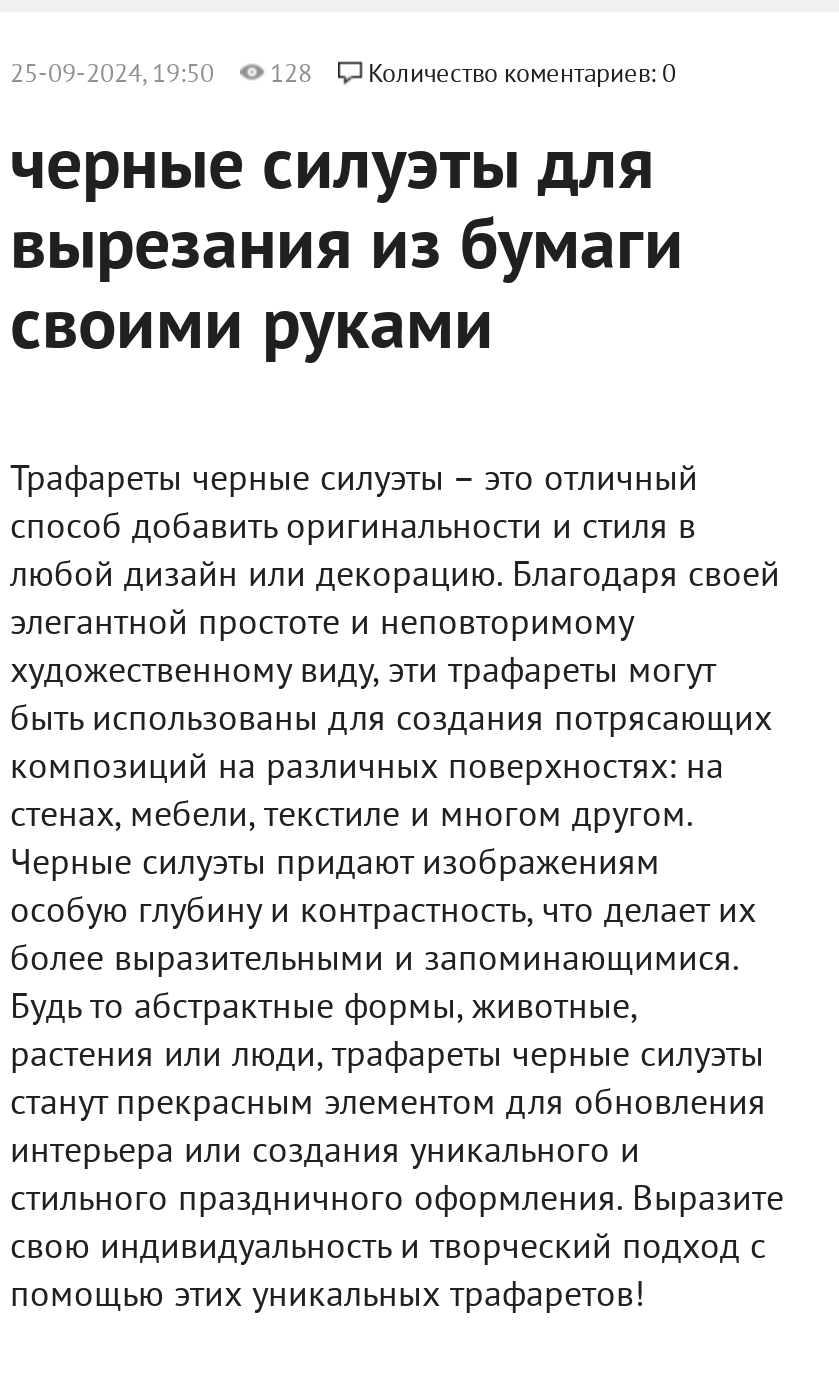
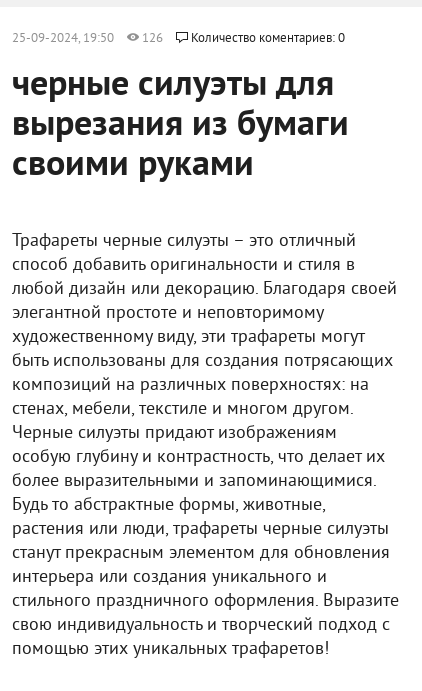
- 25-09-2024, 19:50 128 Количество коментариев: 0
+ 25-09-2024, 19:50 126 Количество коментариев: 0
